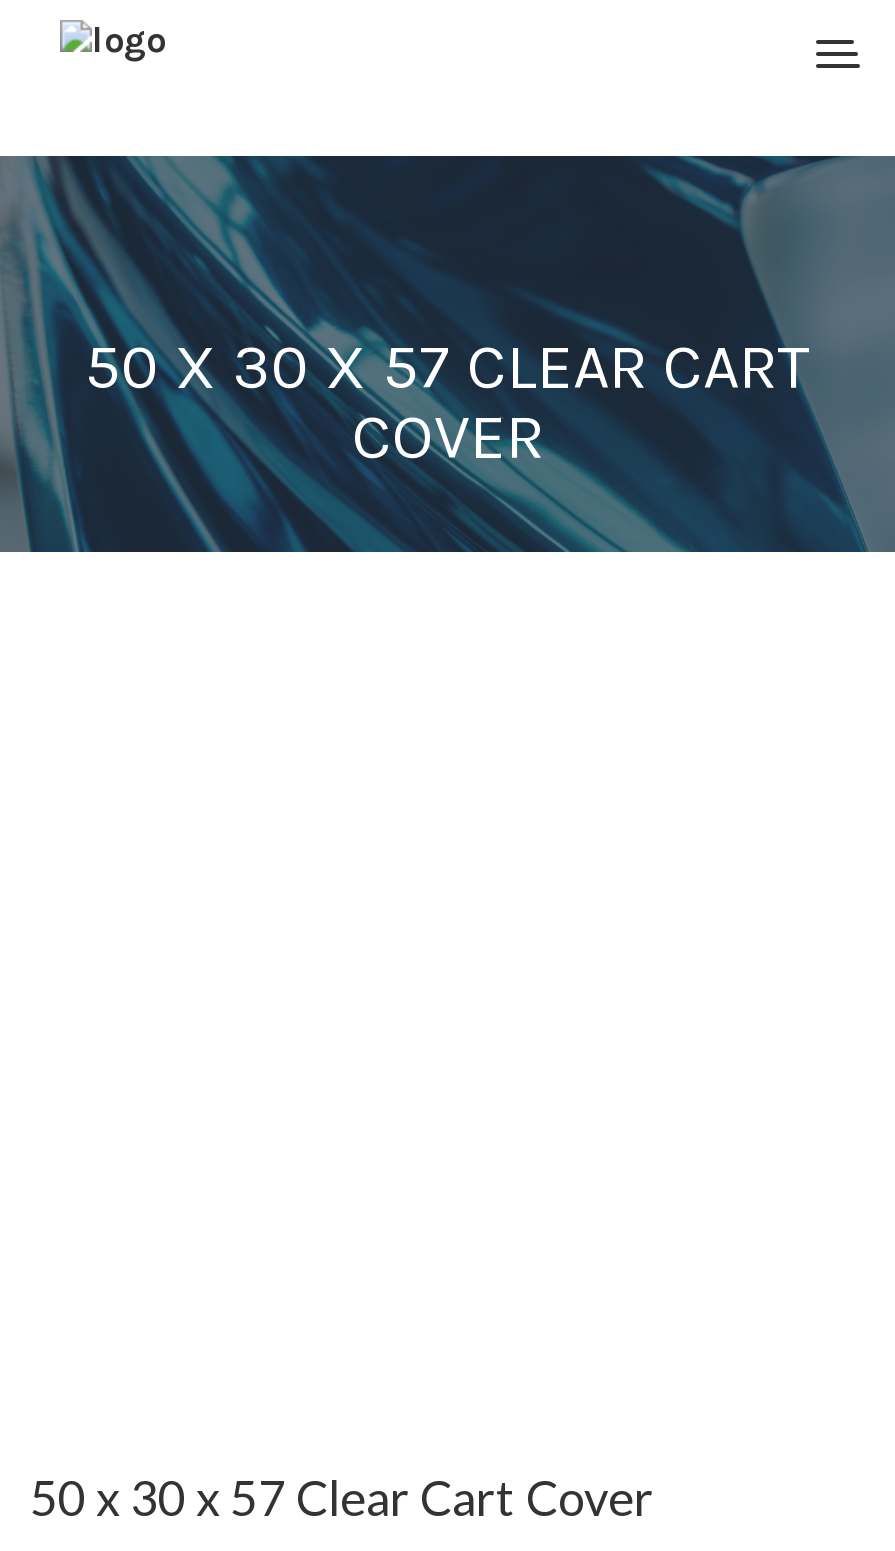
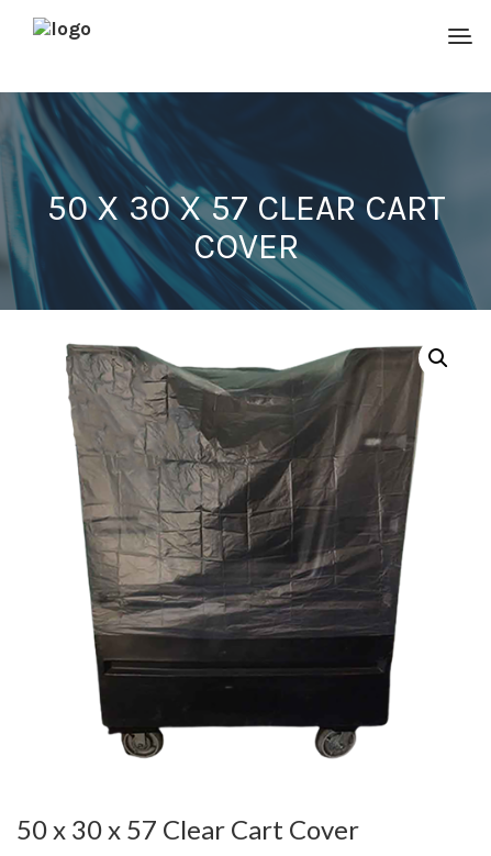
+ [image]
